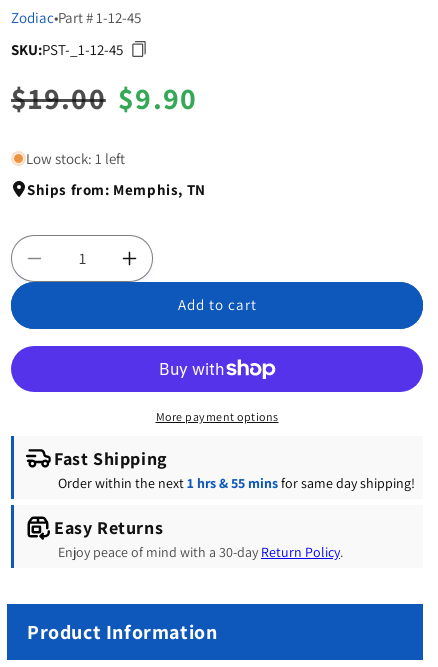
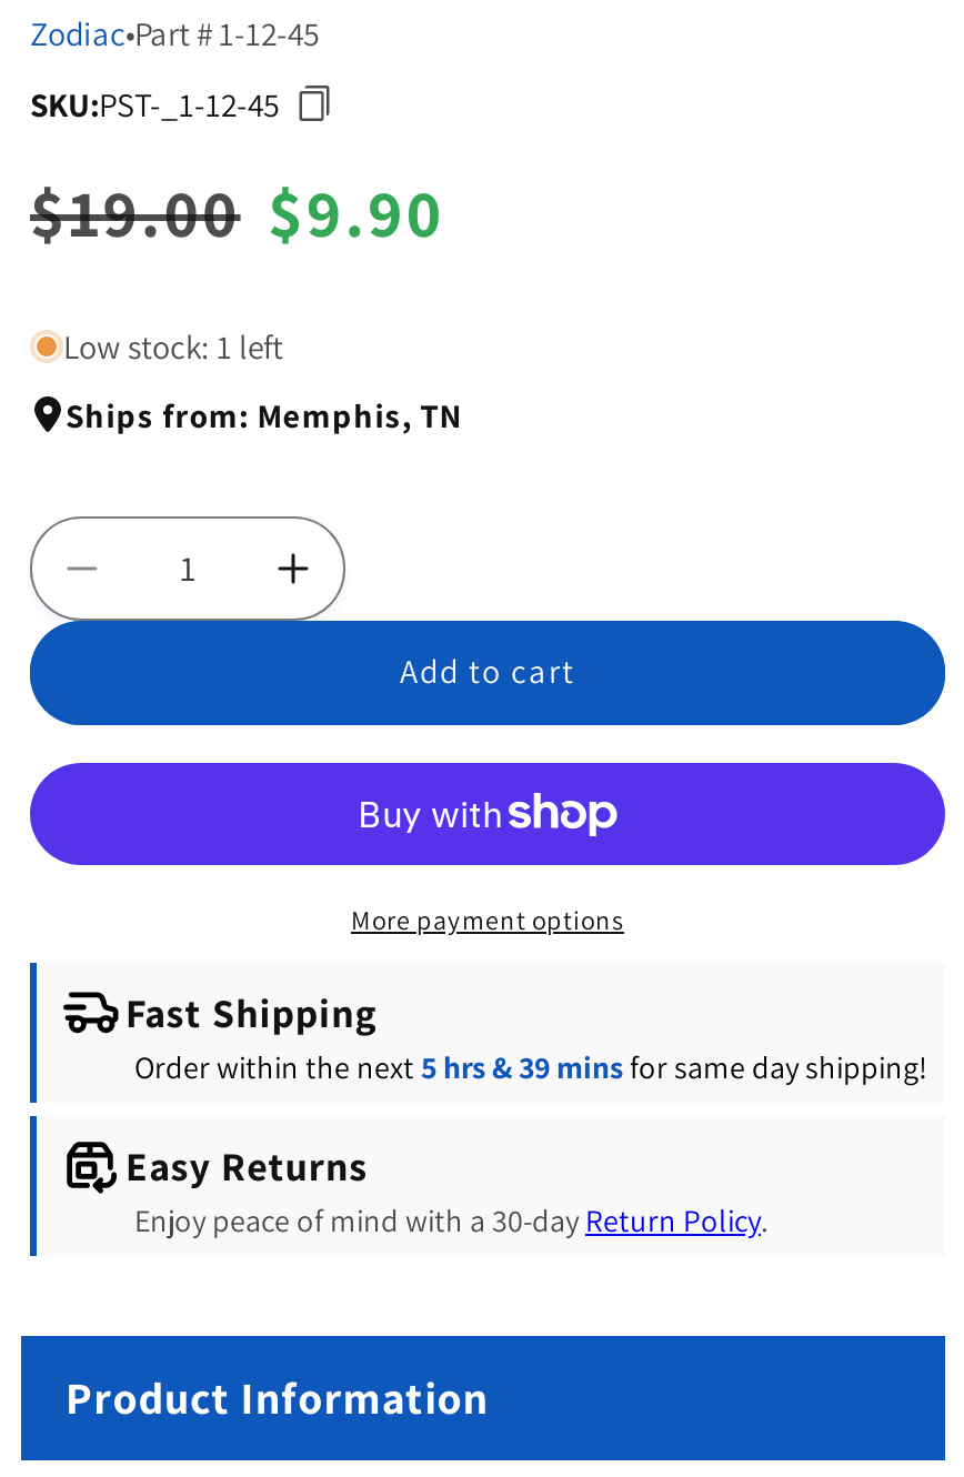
- Order within the next 1 hrs & 55 mins for same day shipping!
+ Order within the next 5 hrs & 39 mins for same day shipping!
